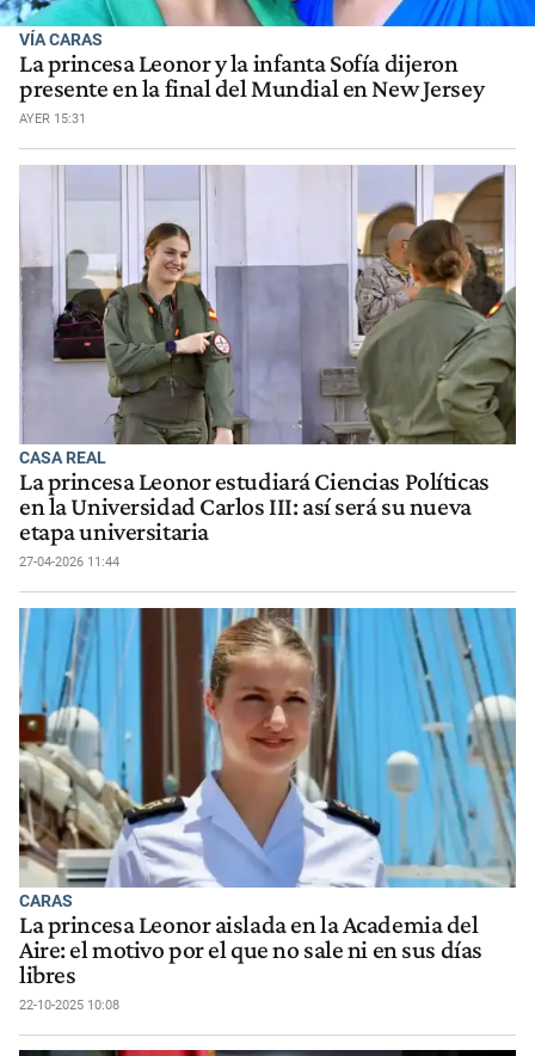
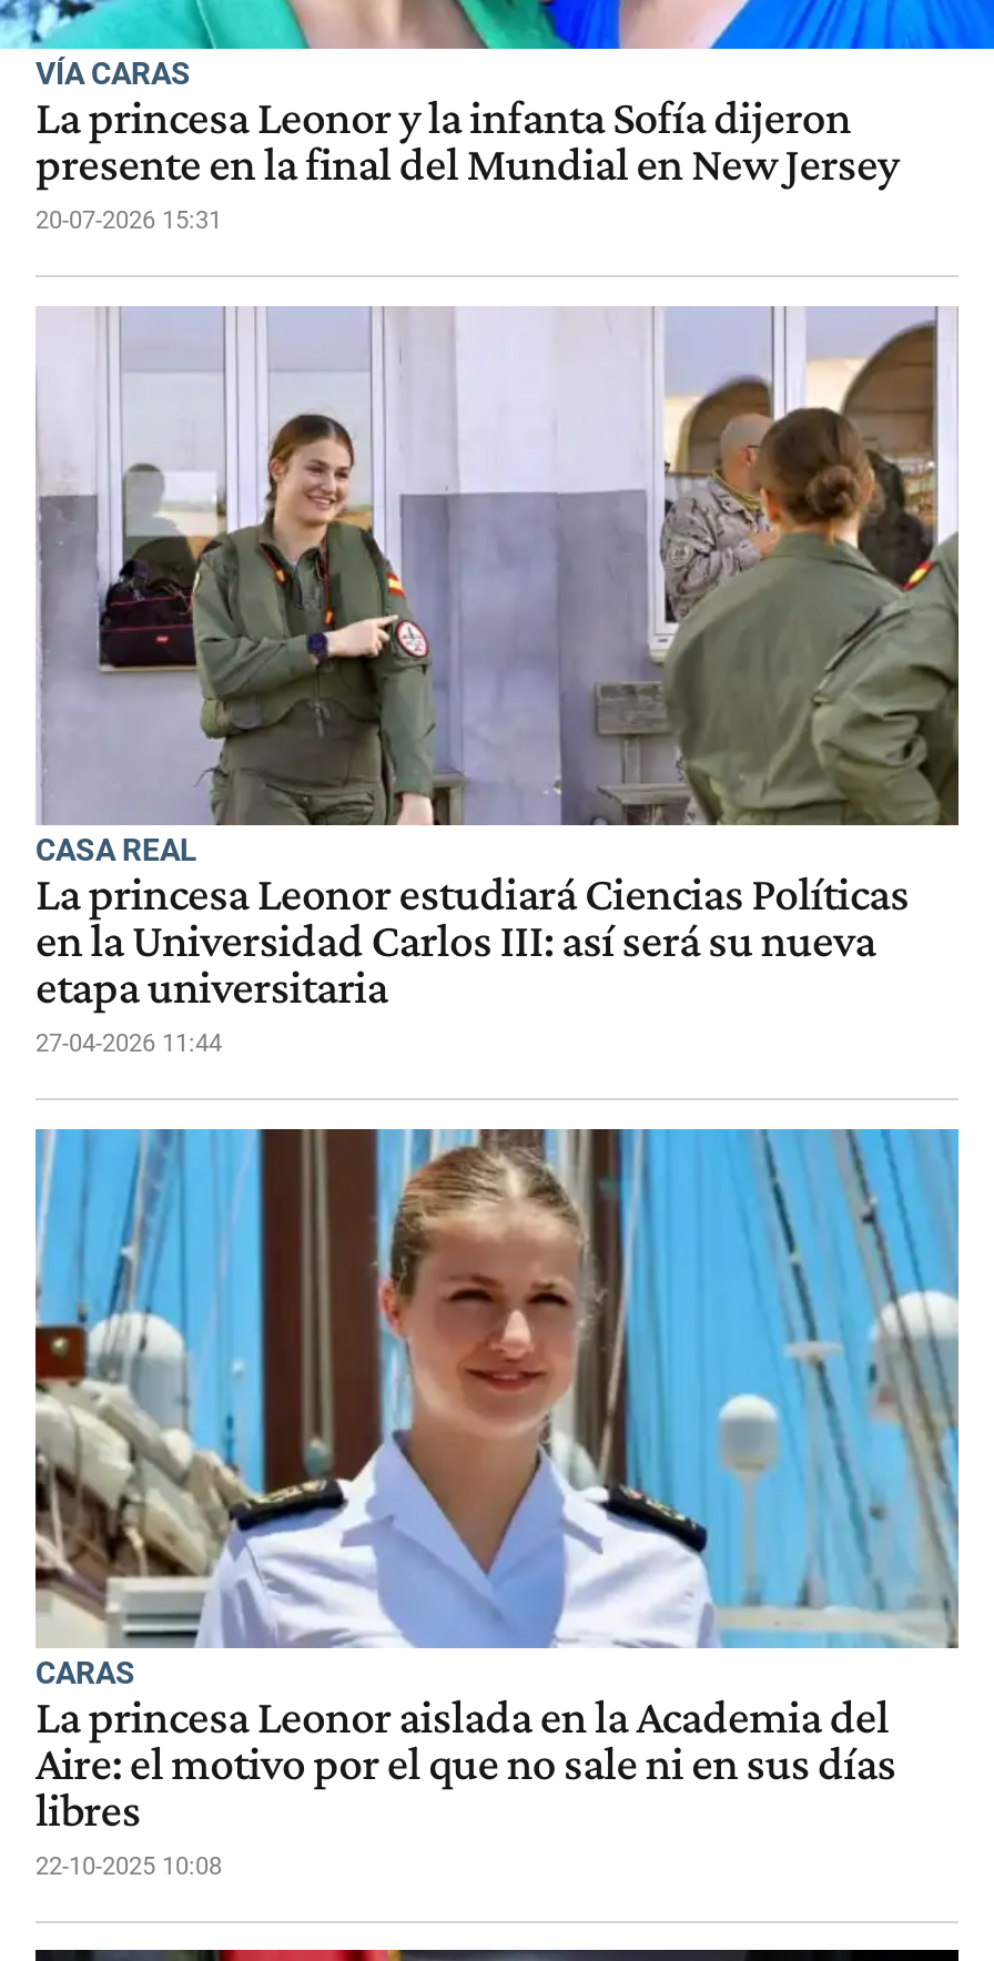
- AYER 15:31
+ 20-07-2026 15:31
